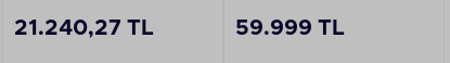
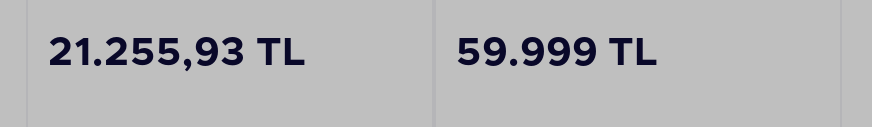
- 21.240,27 TL
+ 21.255,93 TL
